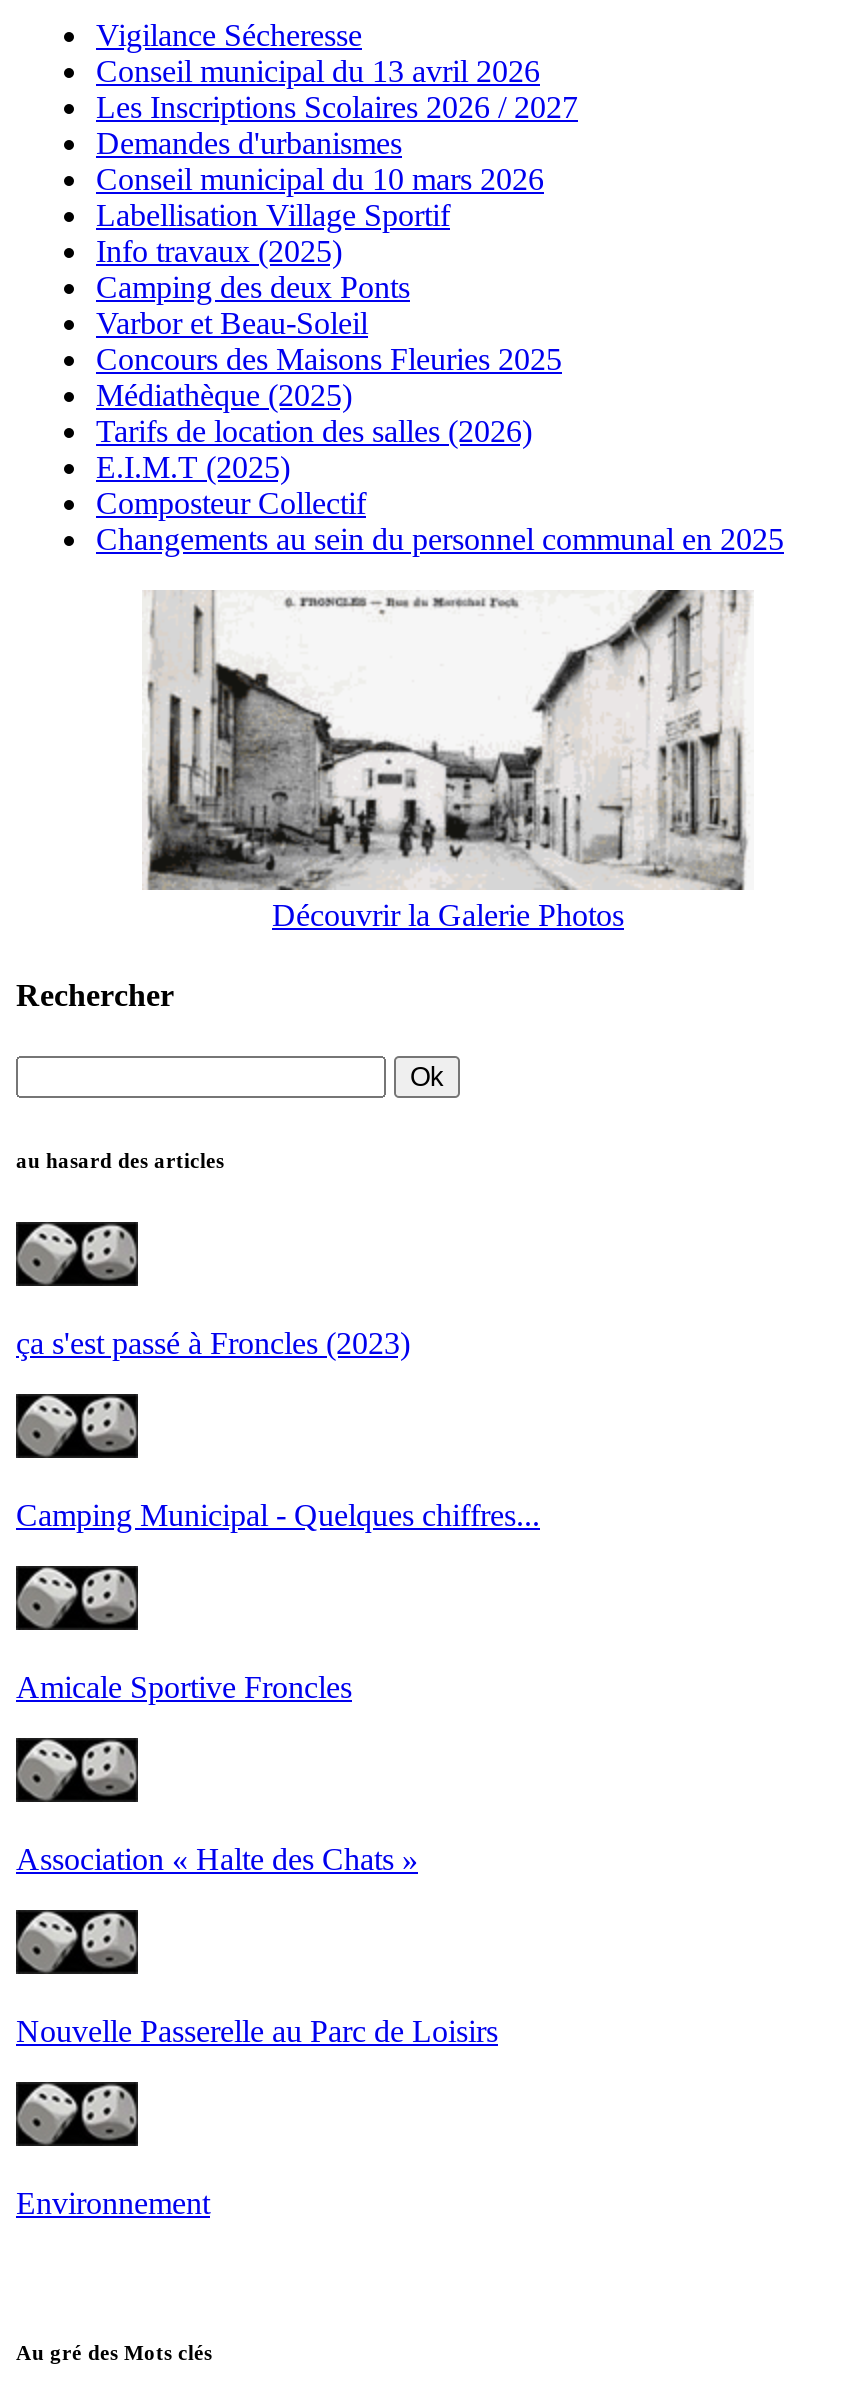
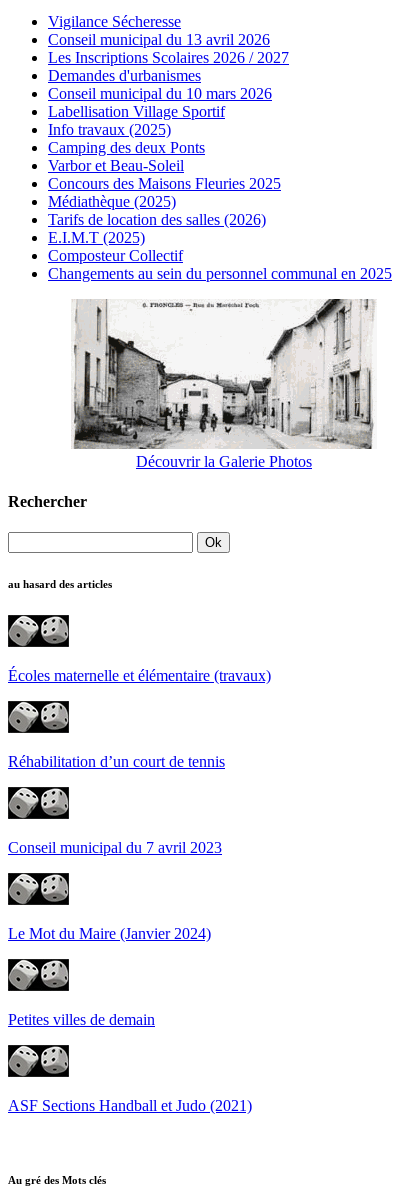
- ça s'est passé à Froncles (2023)
+ Écoles maternelle et élémentaire (travaux)

- Camping Municipal - Quelques chiffres...
+ Réhabilitation d’un court de tennis

- Amicale Sportive Froncles
+ Conseil municipal du 7 avril 2023

- Association « Halte des Chats »
+ Le Mot du Maire (Janvier 2024)

- Nouvelle Passerelle au Parc de Loisirs
+ Petites villes de demain

- Environnement
+ ASF Sections Handball et Judo (2021)
